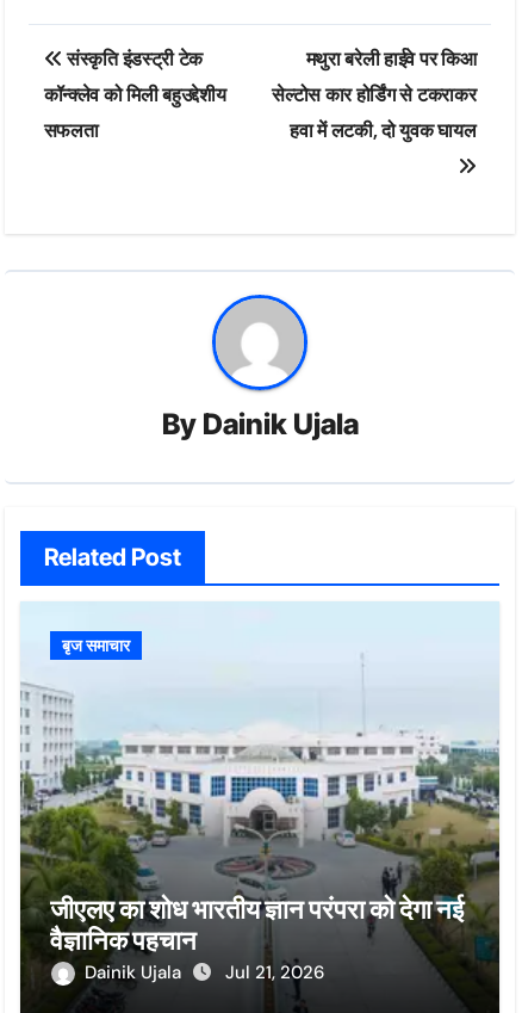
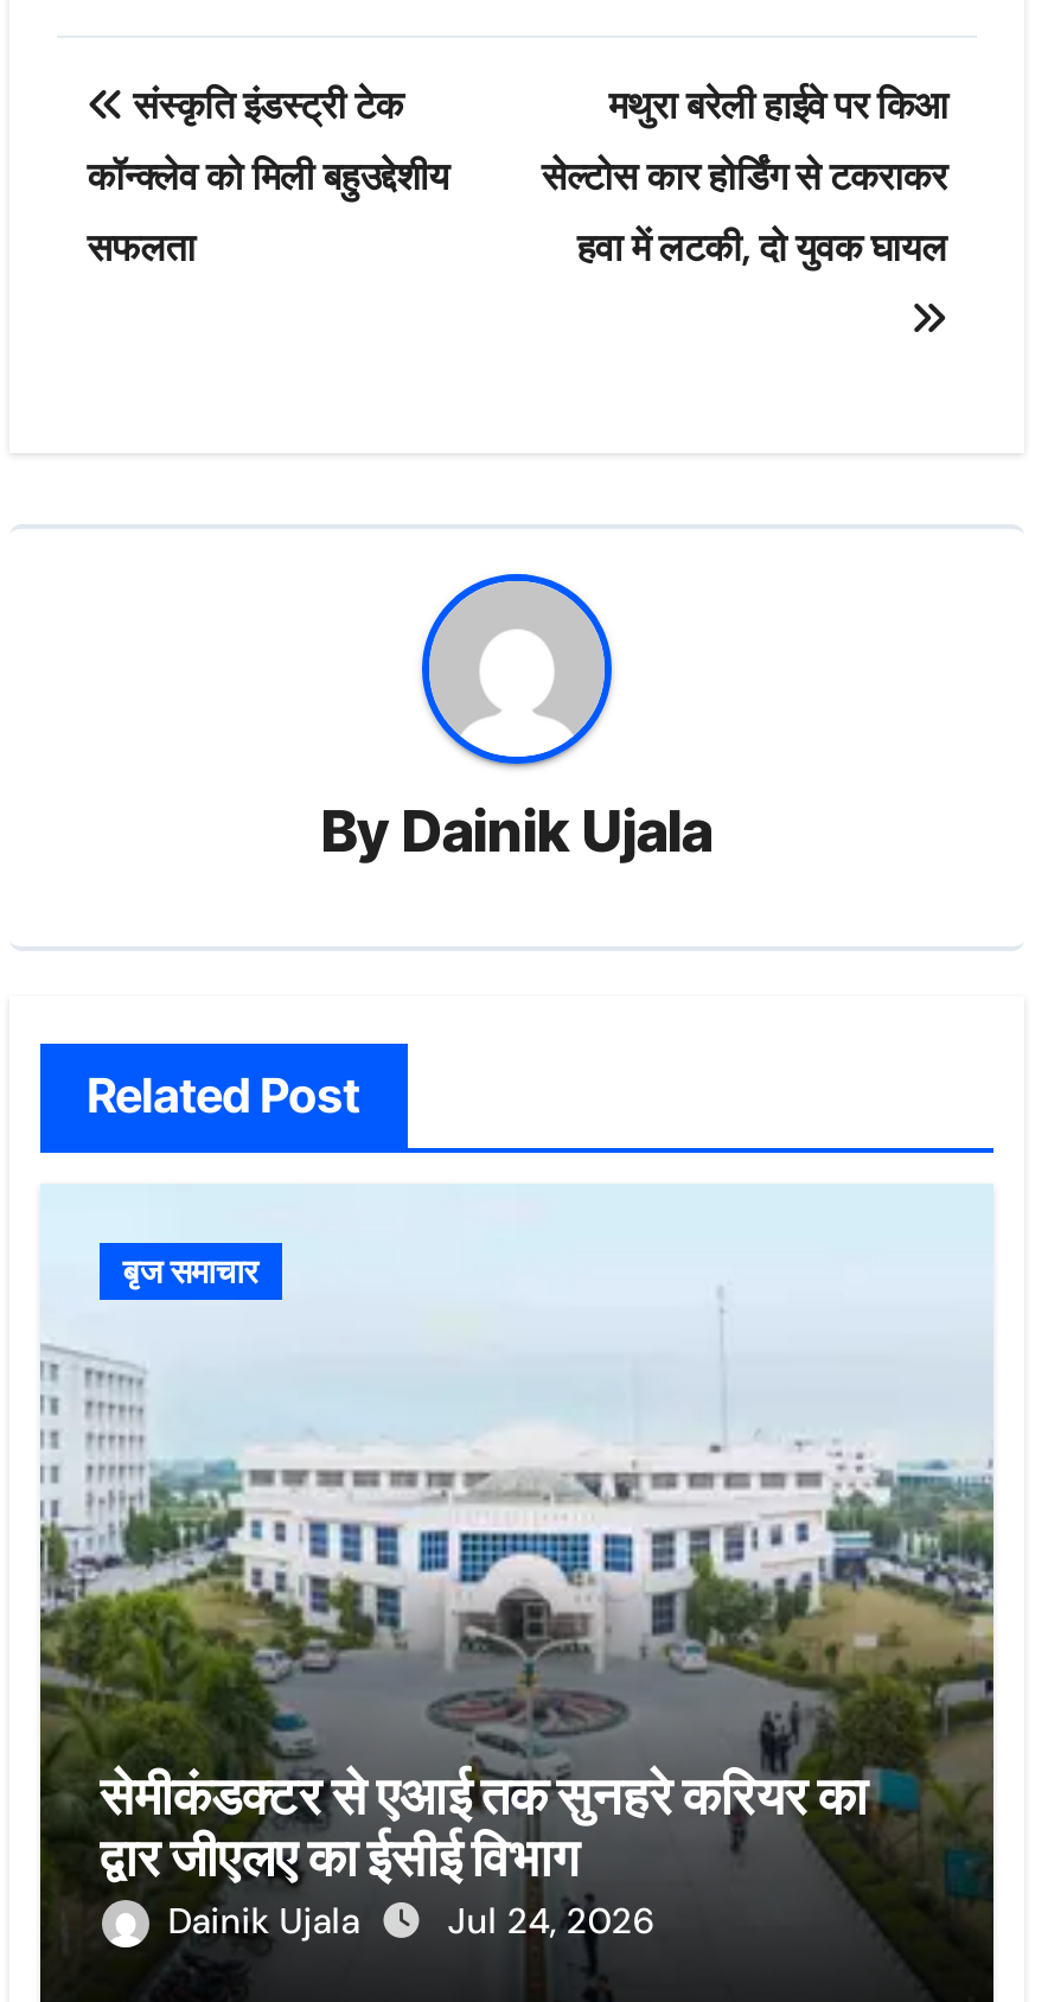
- जीएलए का शोध भारतीय ज्ञान परंपरा को देगा नई
- वैज्ञानिक पहचान
+ सेमीकंडक्टर से एआई तक सुनहरे करियर का
+ द्वार जीएलए का ईसीई विभाग

- Dainik Ujala Jul 21, 2026
+ Dainik Ujala Jul 24, 2026
